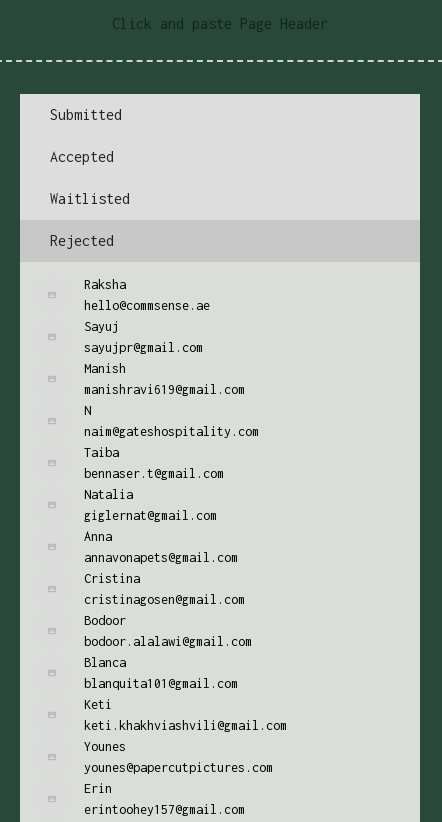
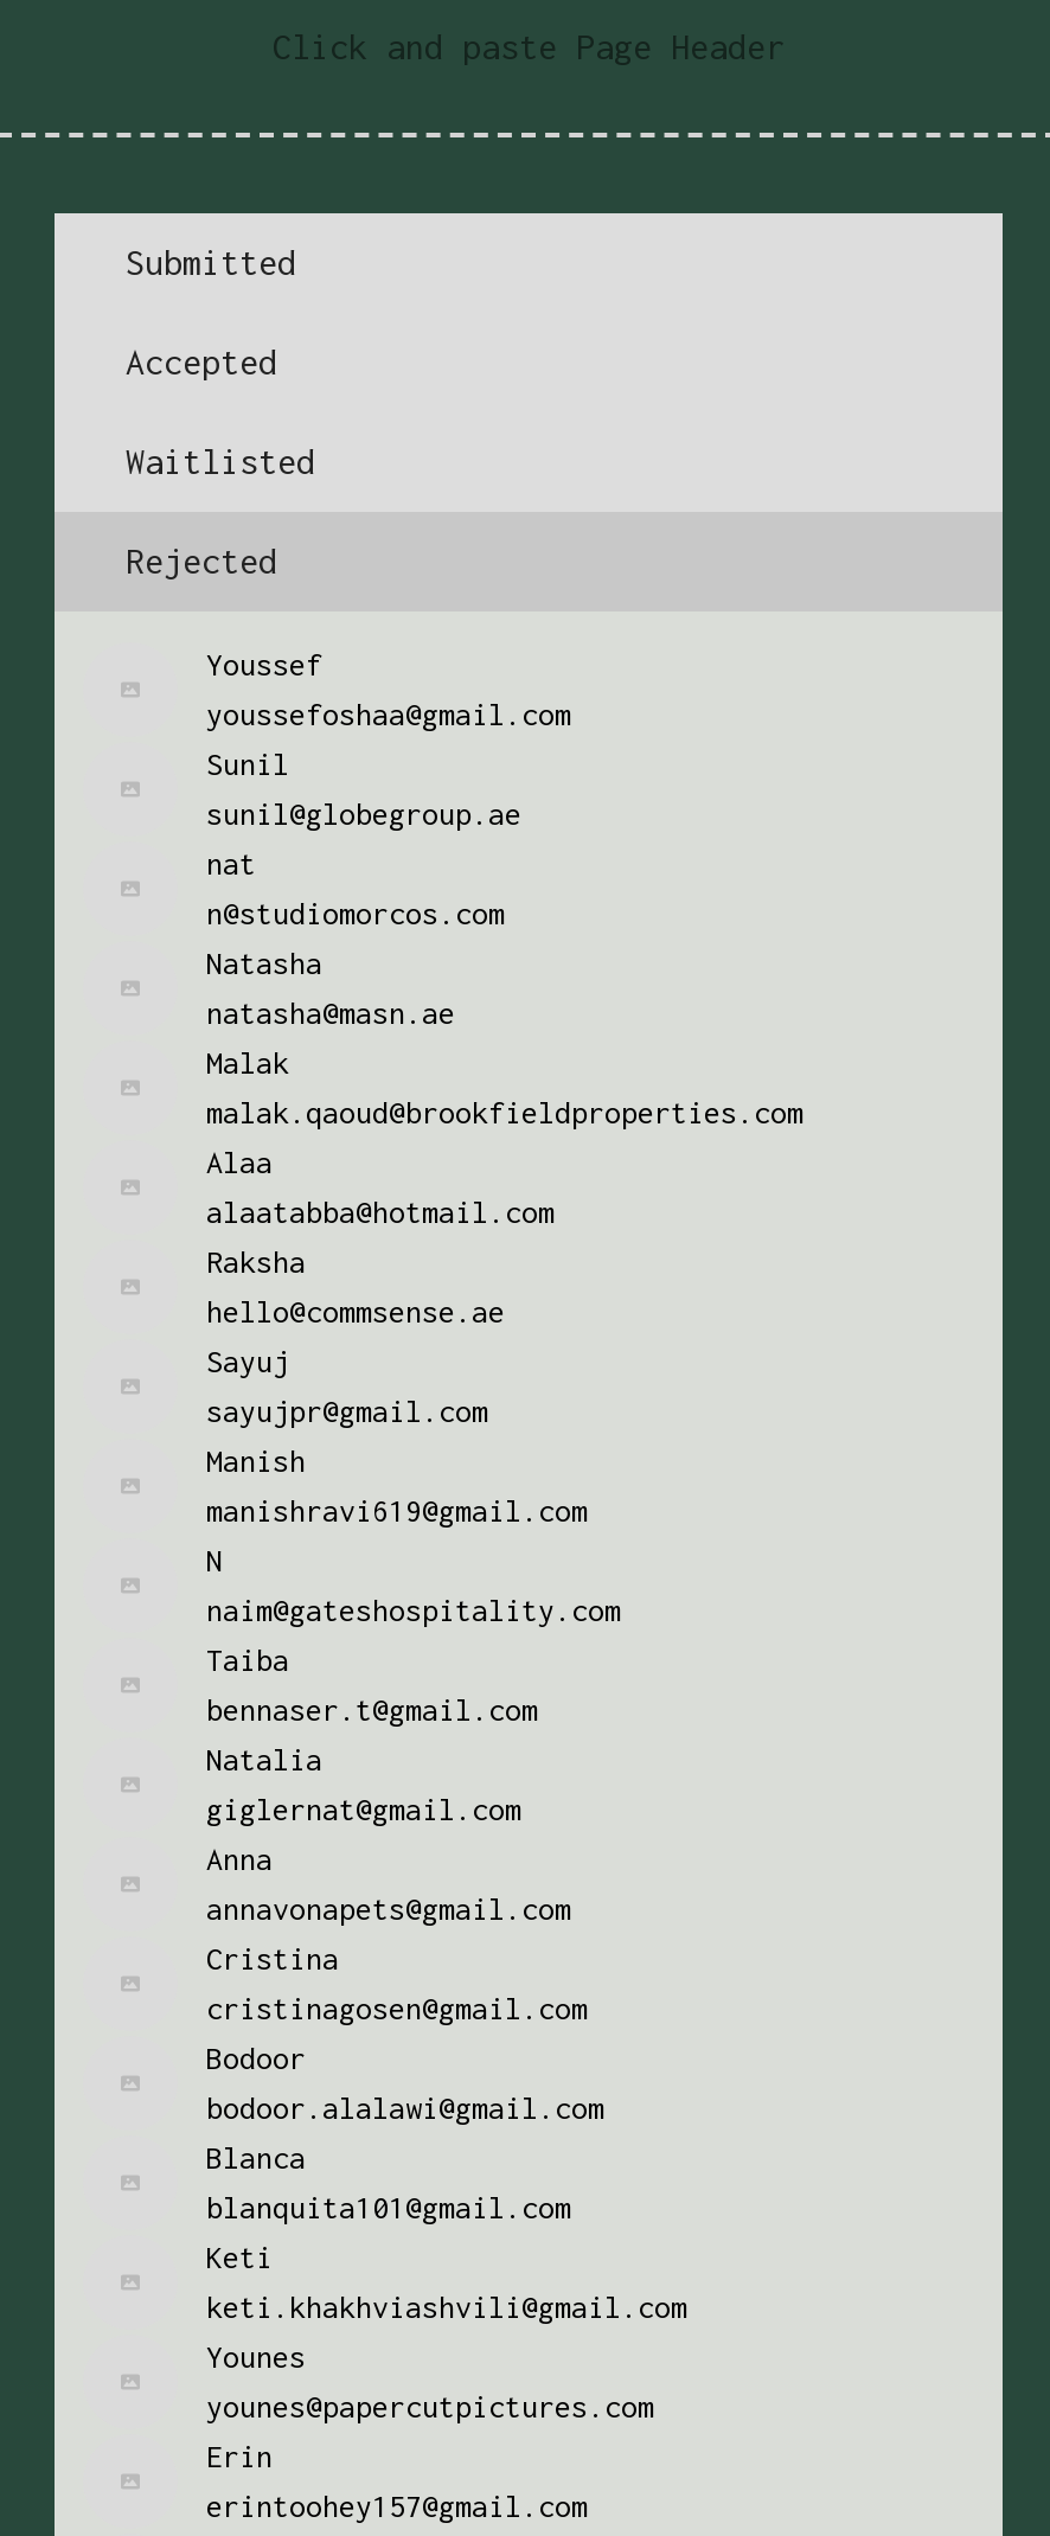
+ Youssef
+ youssefoshaa@gmail.com
+ Sunil
+ sunil@globegroup.ae
+ nat
+ n@studiomorcos.com
+ Natasha
+ natasha@masn.ae
+ Malak
+ malak.qaoud@brookfieldproperties.com
+ Alaa
+ alaatabba@hotmail.com
